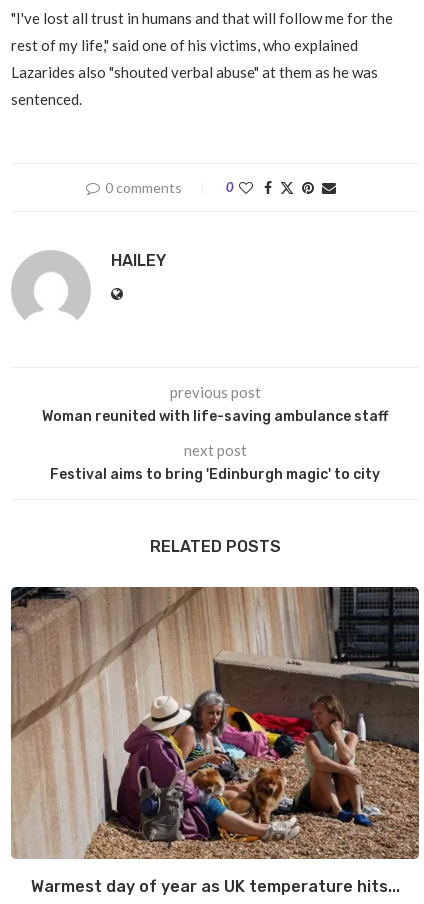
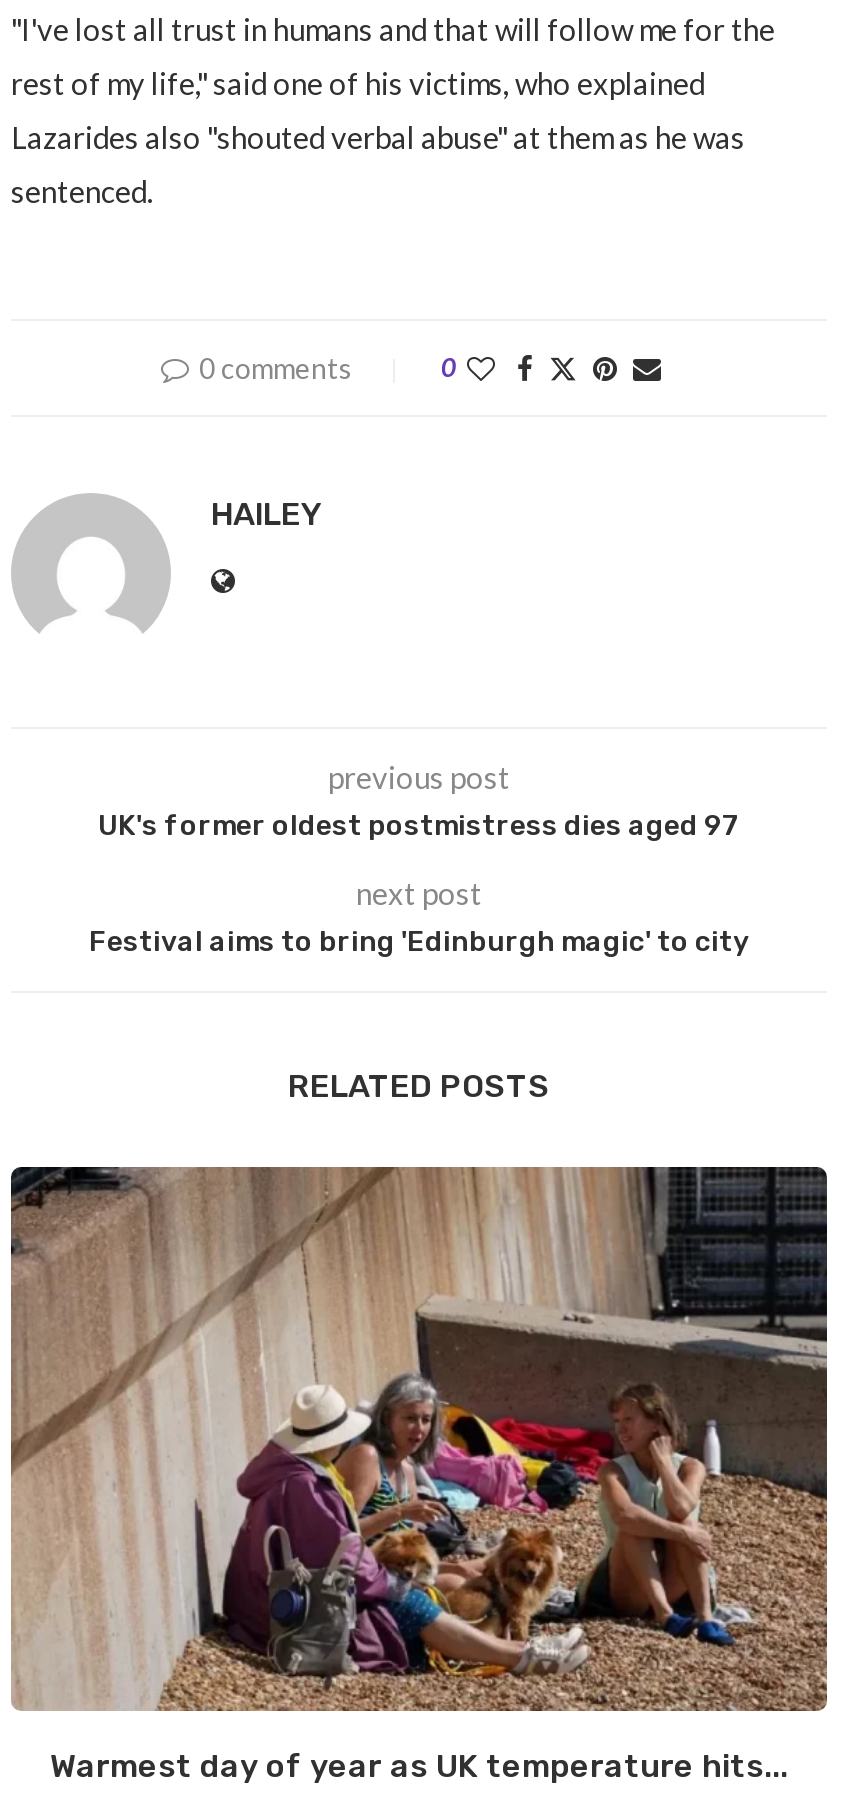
- Woman reunited with life-saving ambulance staff
+ UK's former oldest postmistress dies aged 97
